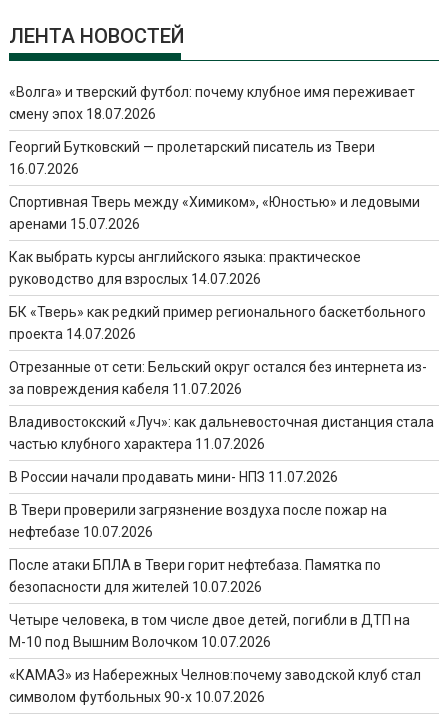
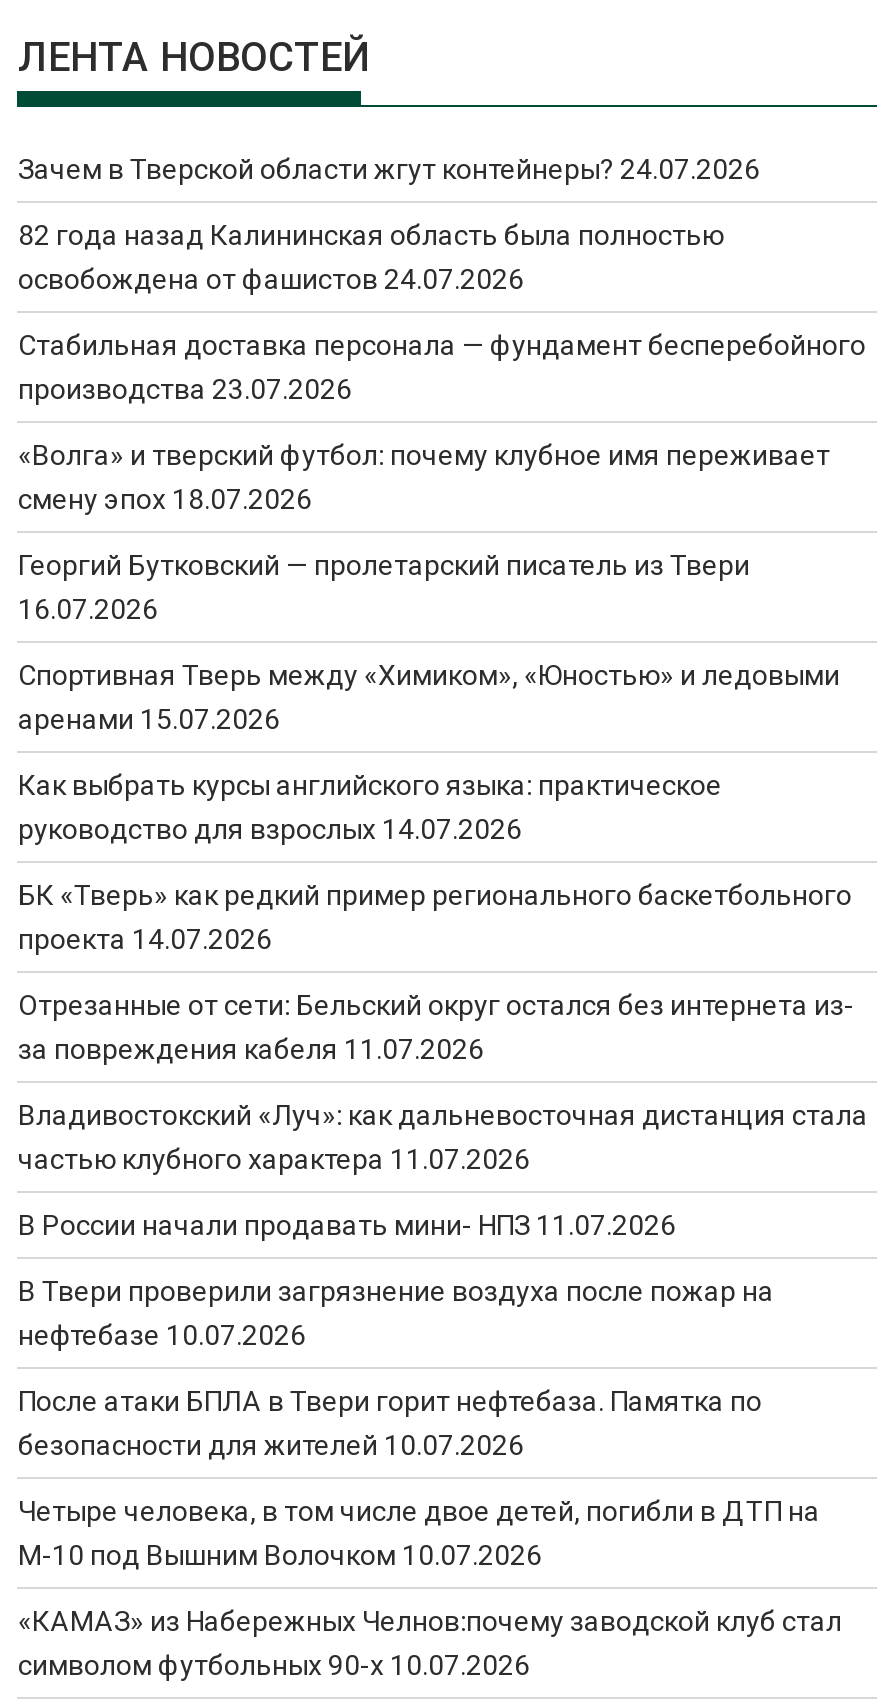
+ Зачем в Тверской области жгут контейнеры? 24.07.2026
+ 82 года назад Калининская область была полностью
+ освобождена от фашистов 24.07.2026
+ Стабильная доставка персонала — фундамент бесперебойного
+ производства 23.07.2026
